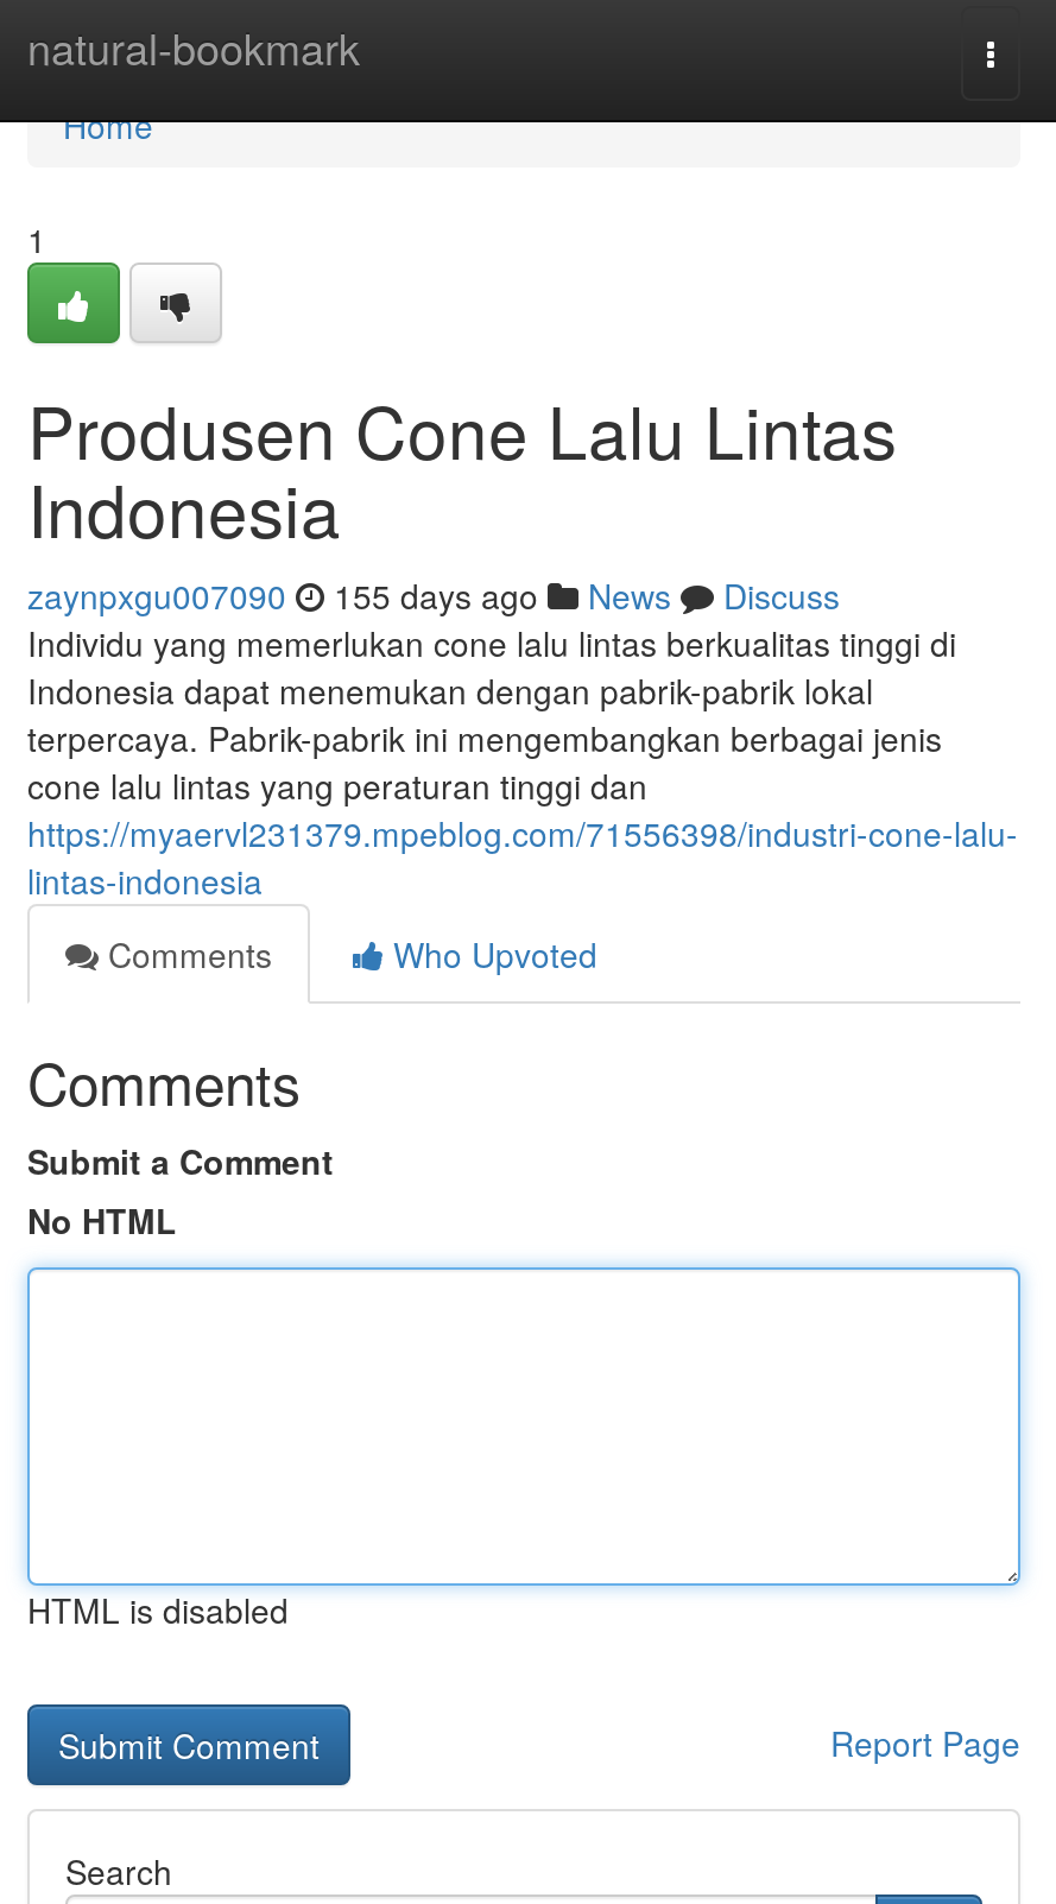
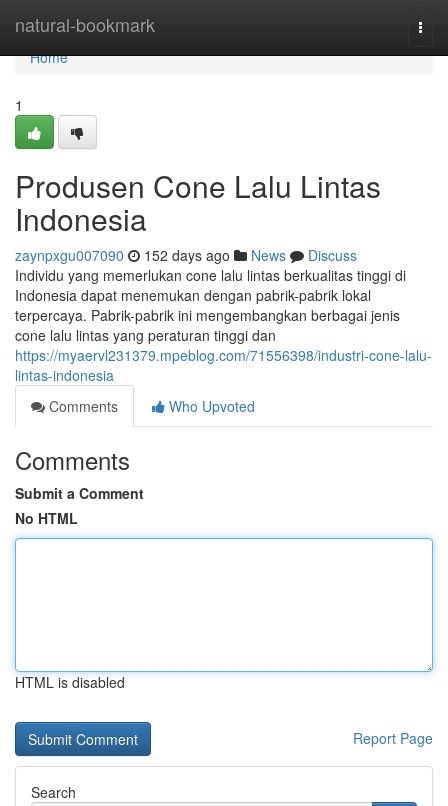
- zaynpxgu007090 155 days ago News Discuss
+ zaynpxgu007090 152 days ago News Discuss
